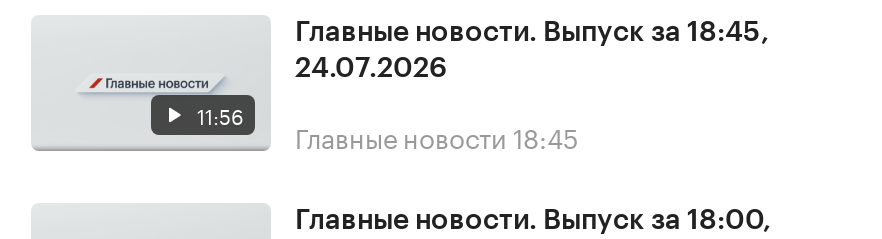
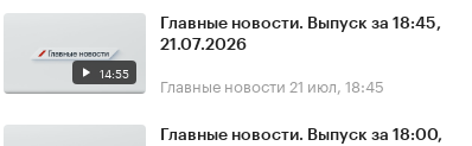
- 24.07.2026
+ 21.07.2026

- 11:56
+ 14:55

- Главные новости 18:45
+ Главные новости 21 июл, 18:45
